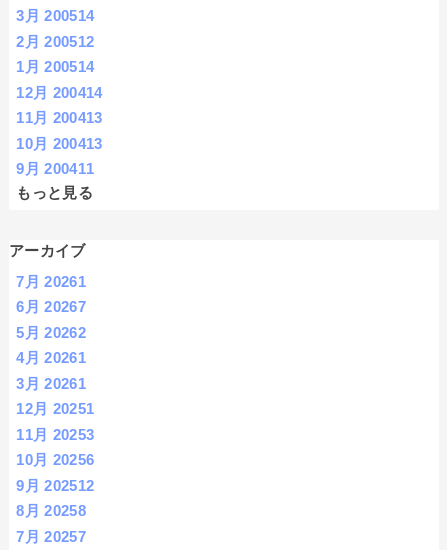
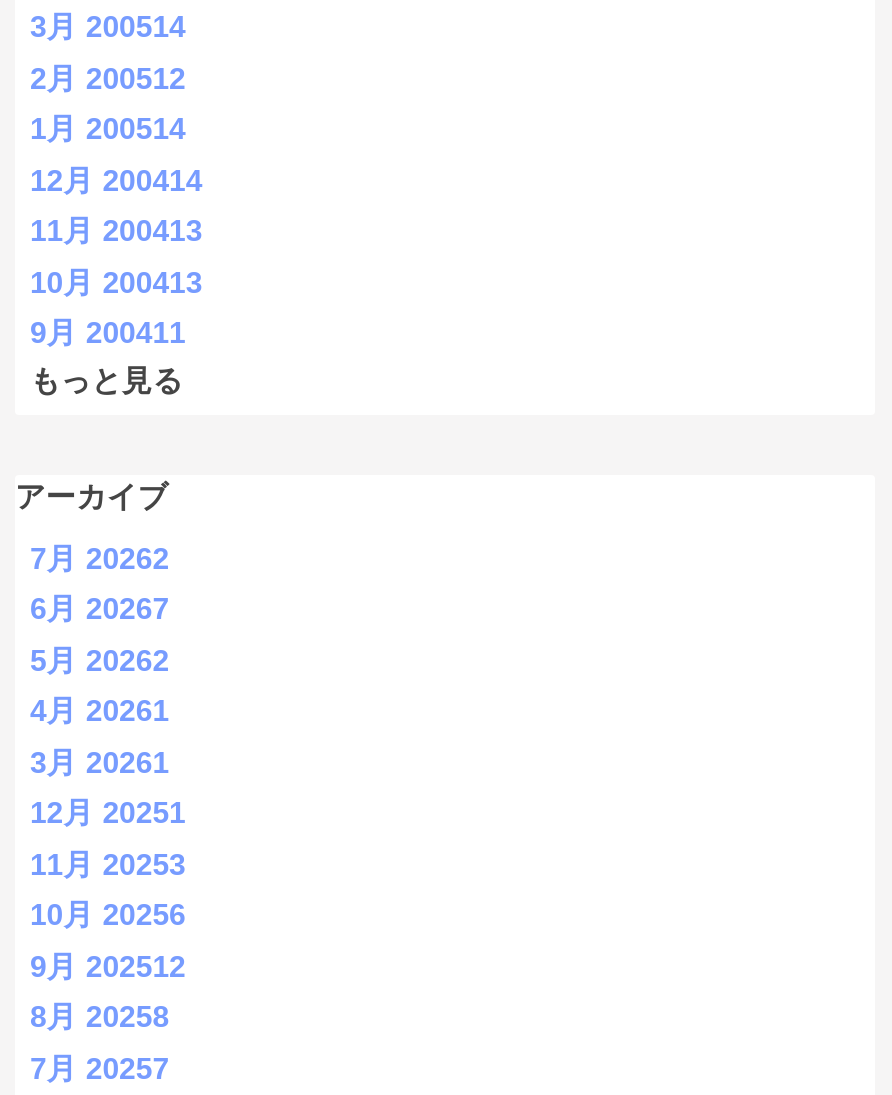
- 7月 20261
+ 7月 20262
